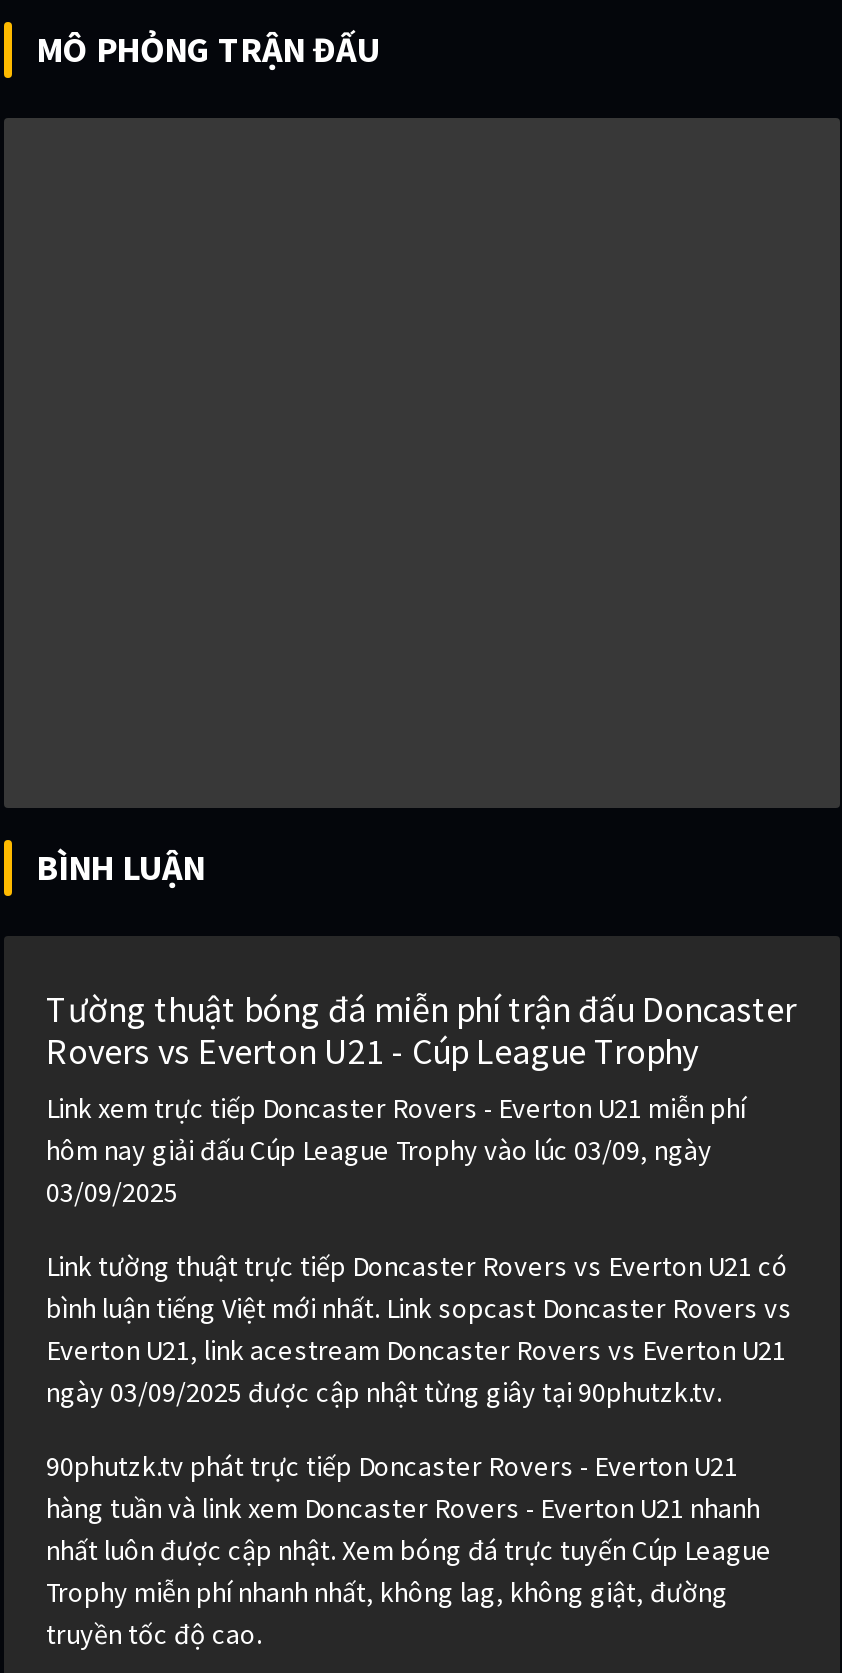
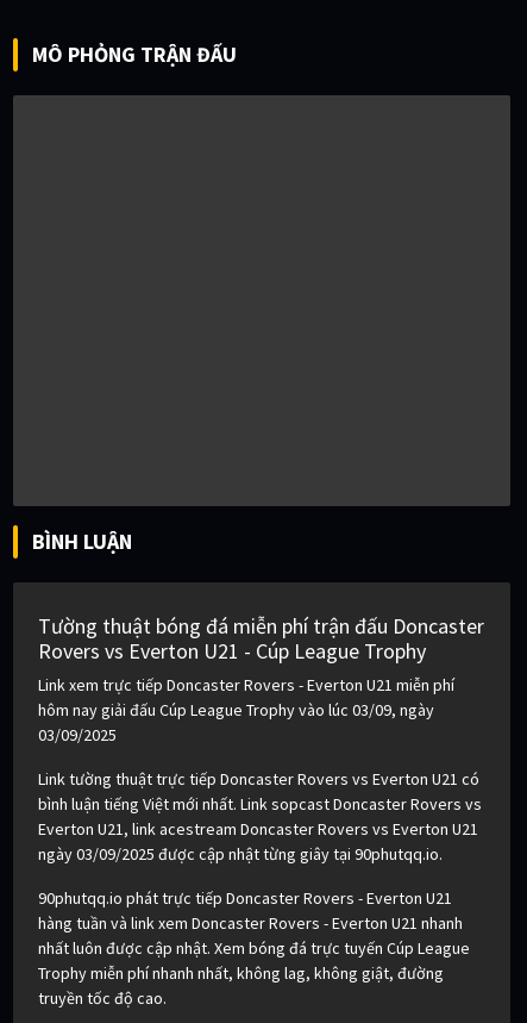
- ngày 03/09/2025 được cập nhật từng giây tại 90phutzk.tv.
+ ngày 03/09/2025 được cập nhật từng giây tại 90phutqq.io.

- 90phutzk.tv phát trực tiếp Doncaster Rovers - Everton U21
+ 90phutqq.io phát trực tiếp Doncaster Rovers - Everton U21
